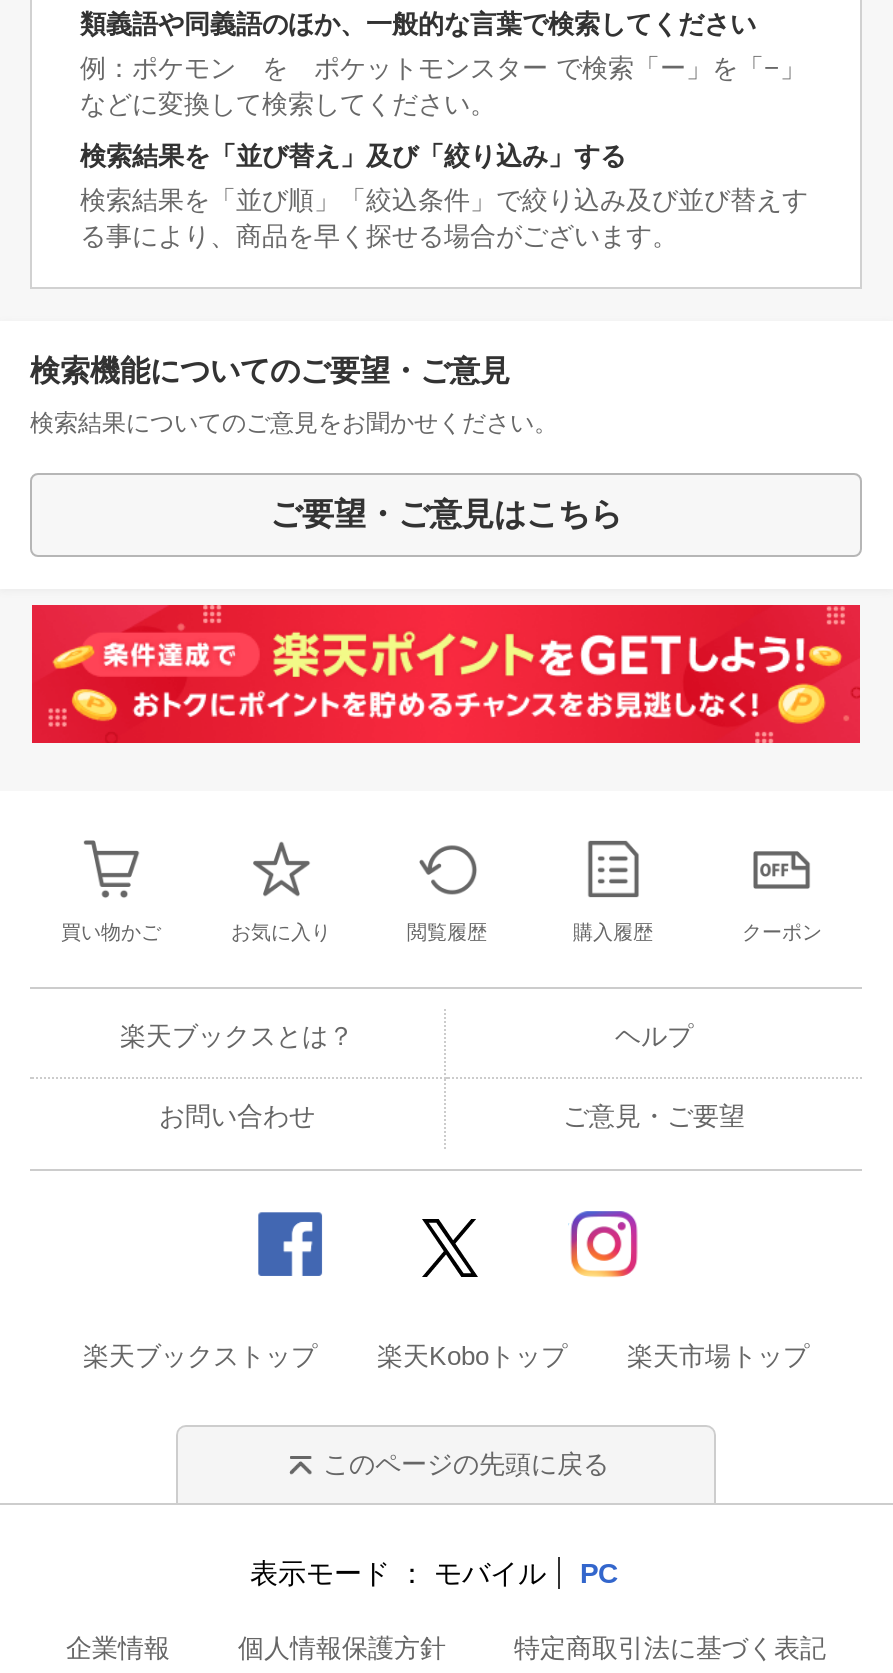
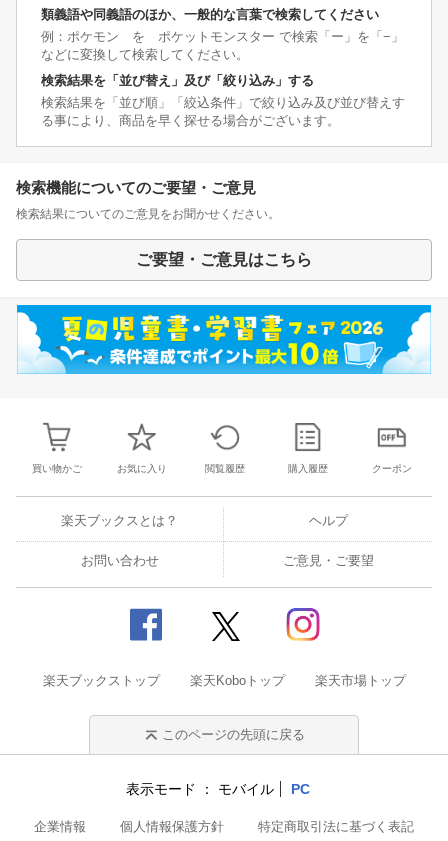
- [image]
+ [image]
